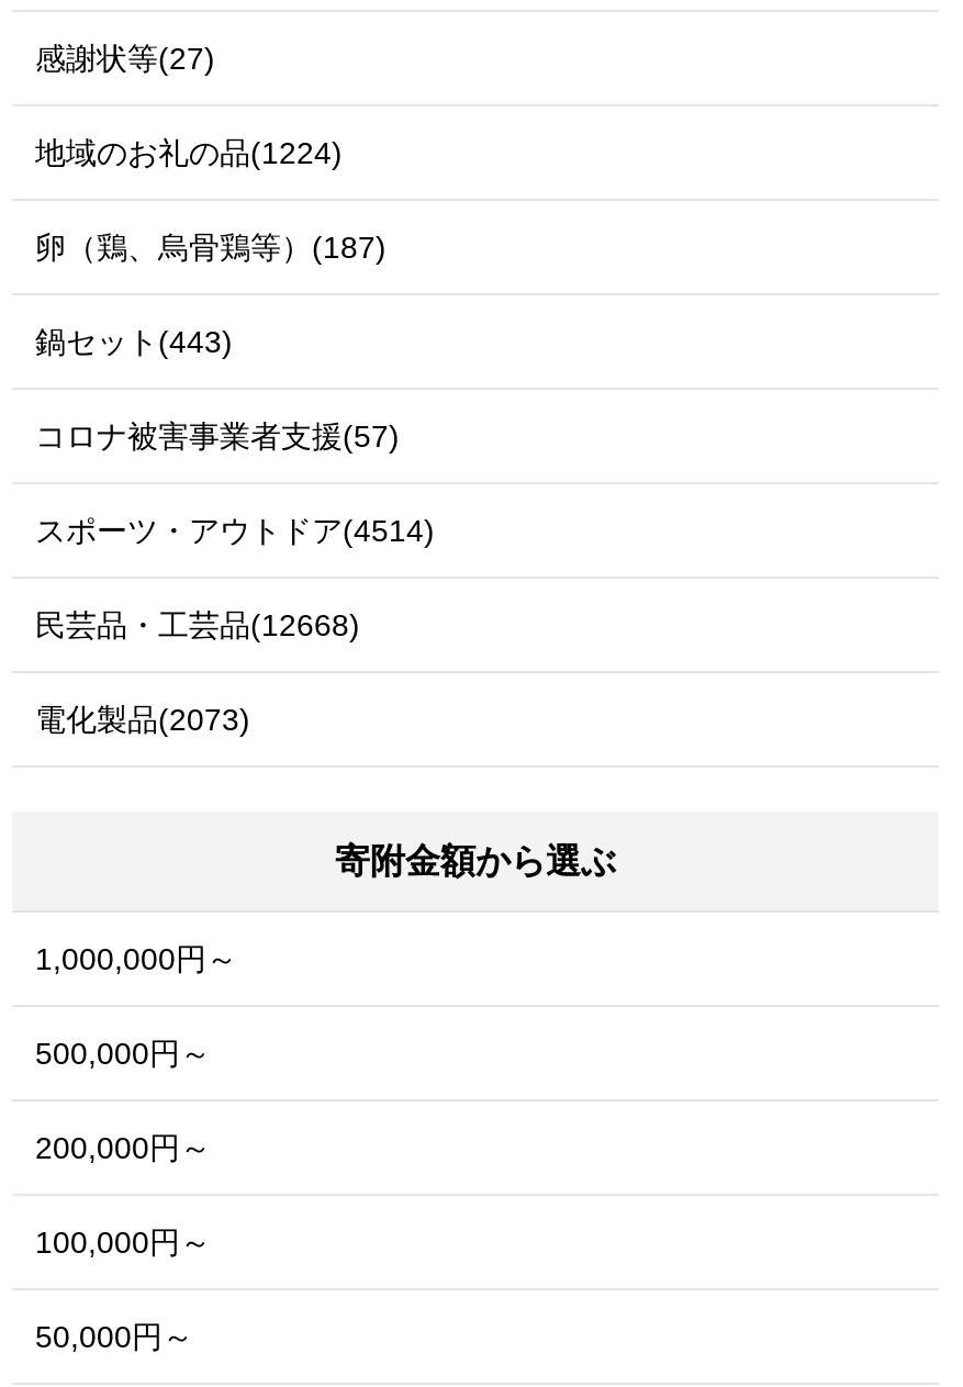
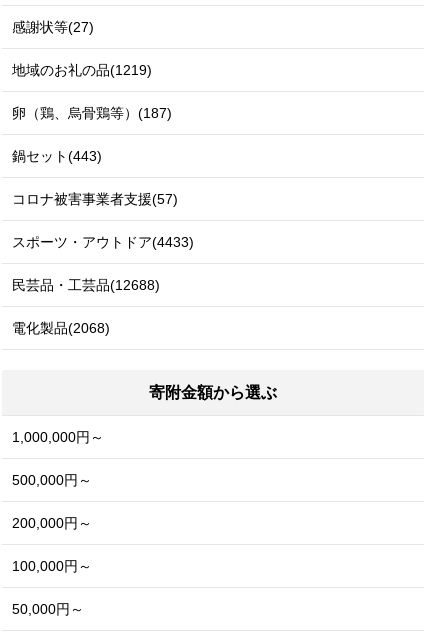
- 地域のお礼の品(1224)
+ 地域のお礼の品(1219)

- スポーツ・アウトドア(4514)
+ スポーツ・アウトドア(4433)

- 民芸品・工芸品(12668)
+ 民芸品・工芸品(12688)

- 電化製品(2073)
+ 電化製品(2068)
